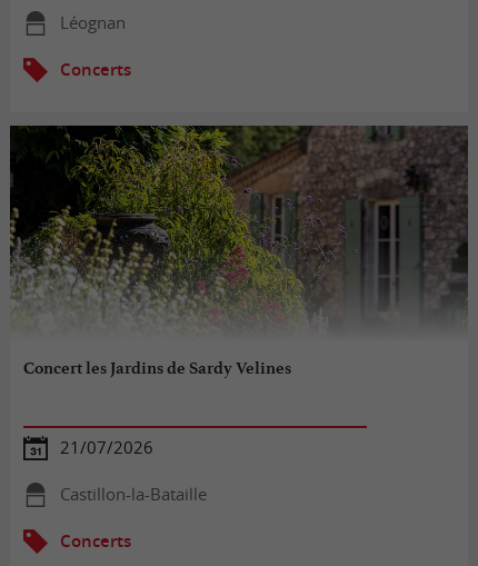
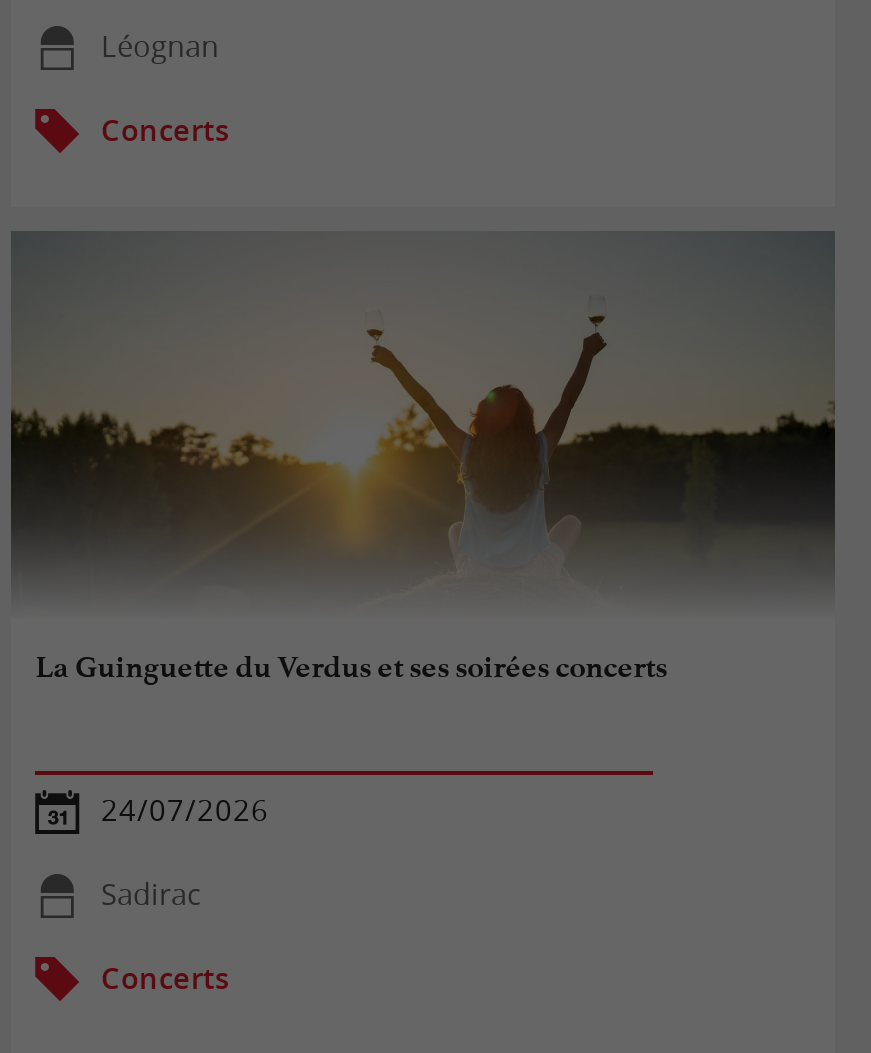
- [image]
- Concert les Jardins de Sardy Velines
+ [image]
+ La Guinguette du Verdus et ses soirées concerts

- 21/07/2026
+ 24/07/2026

- Castillon-la-Bataille
+ Sadirac
